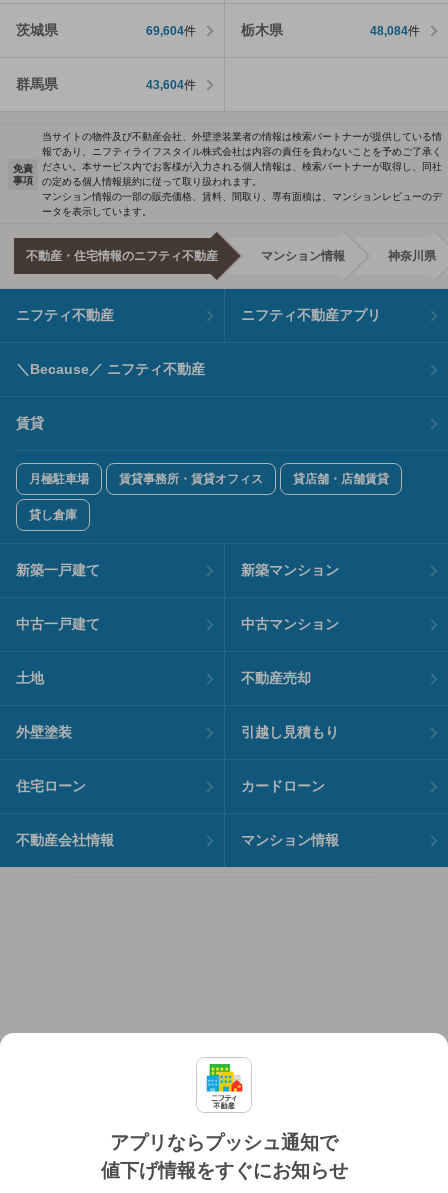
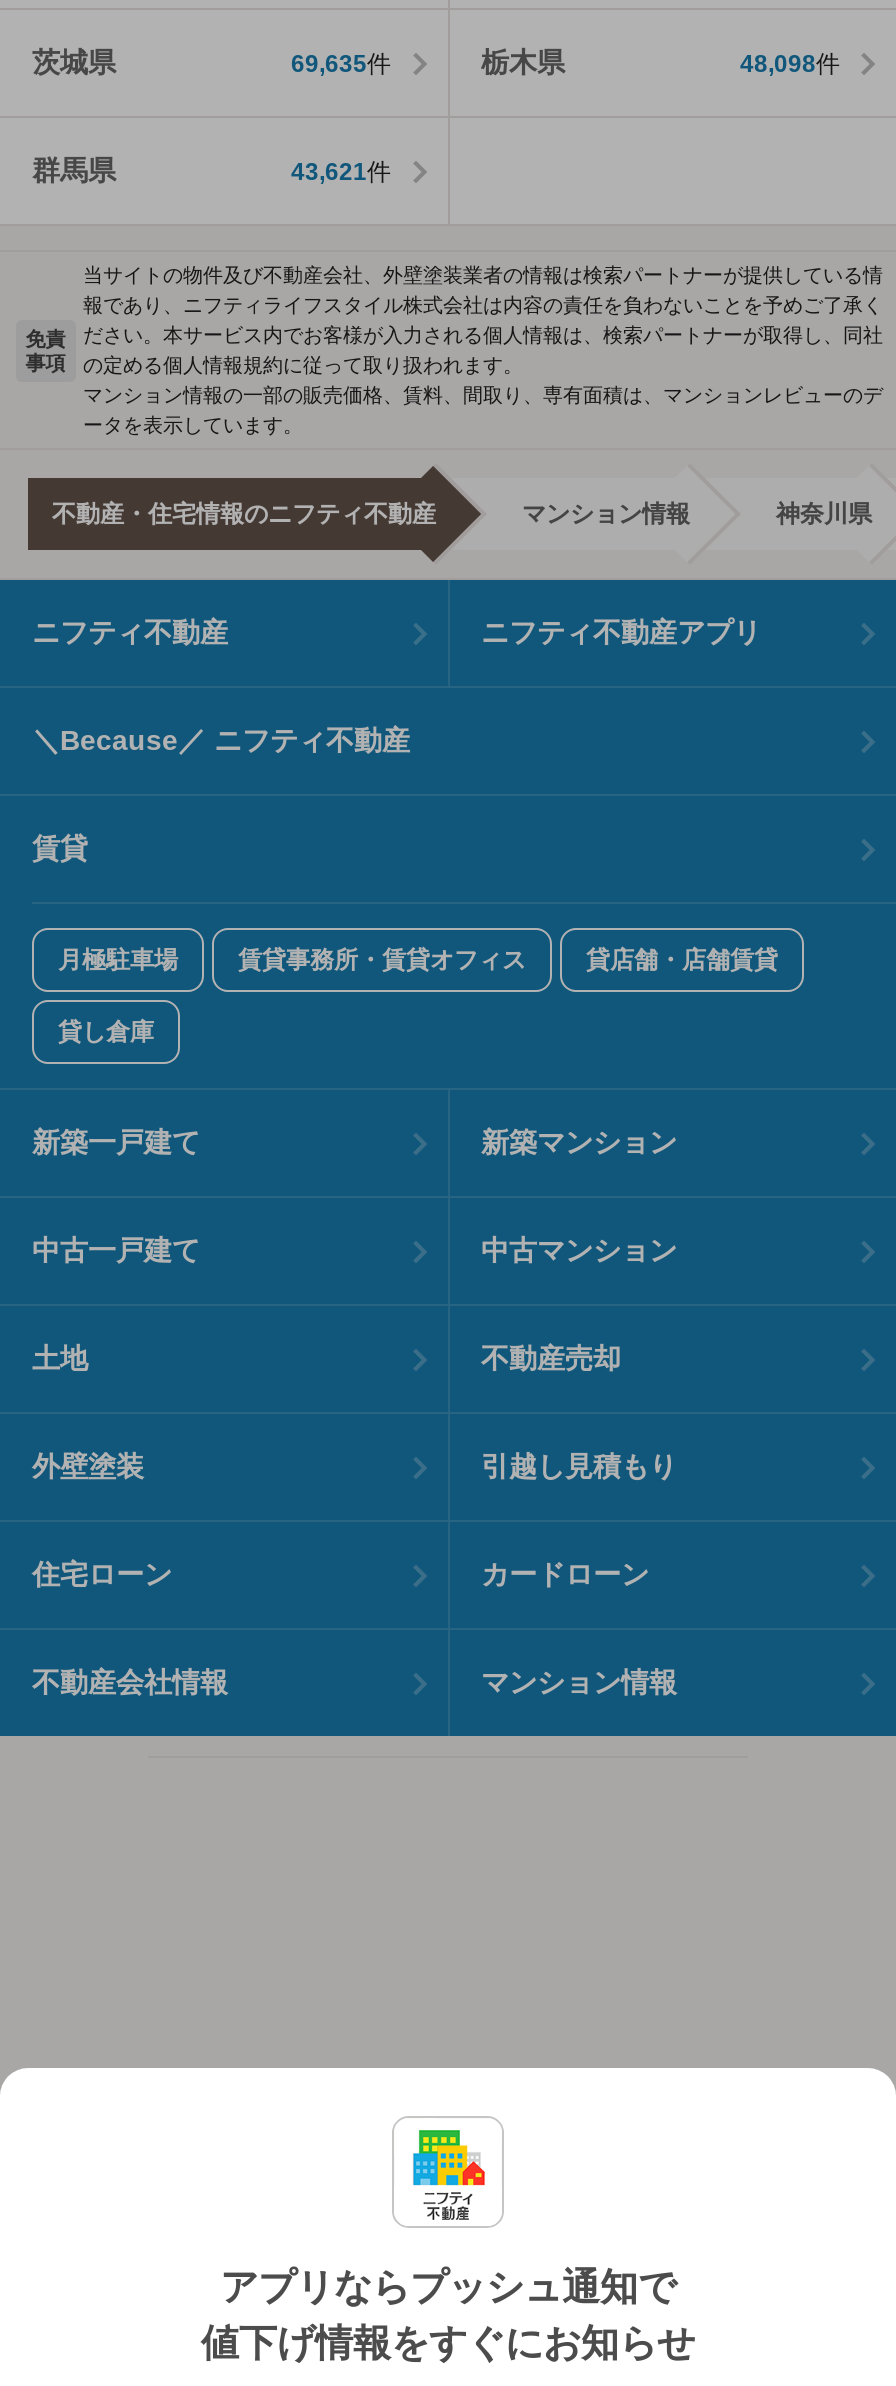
- 69,604件
+ 69,635件

- 48,084件
+ 48,098件

- 43,604件
+ 43,621件
